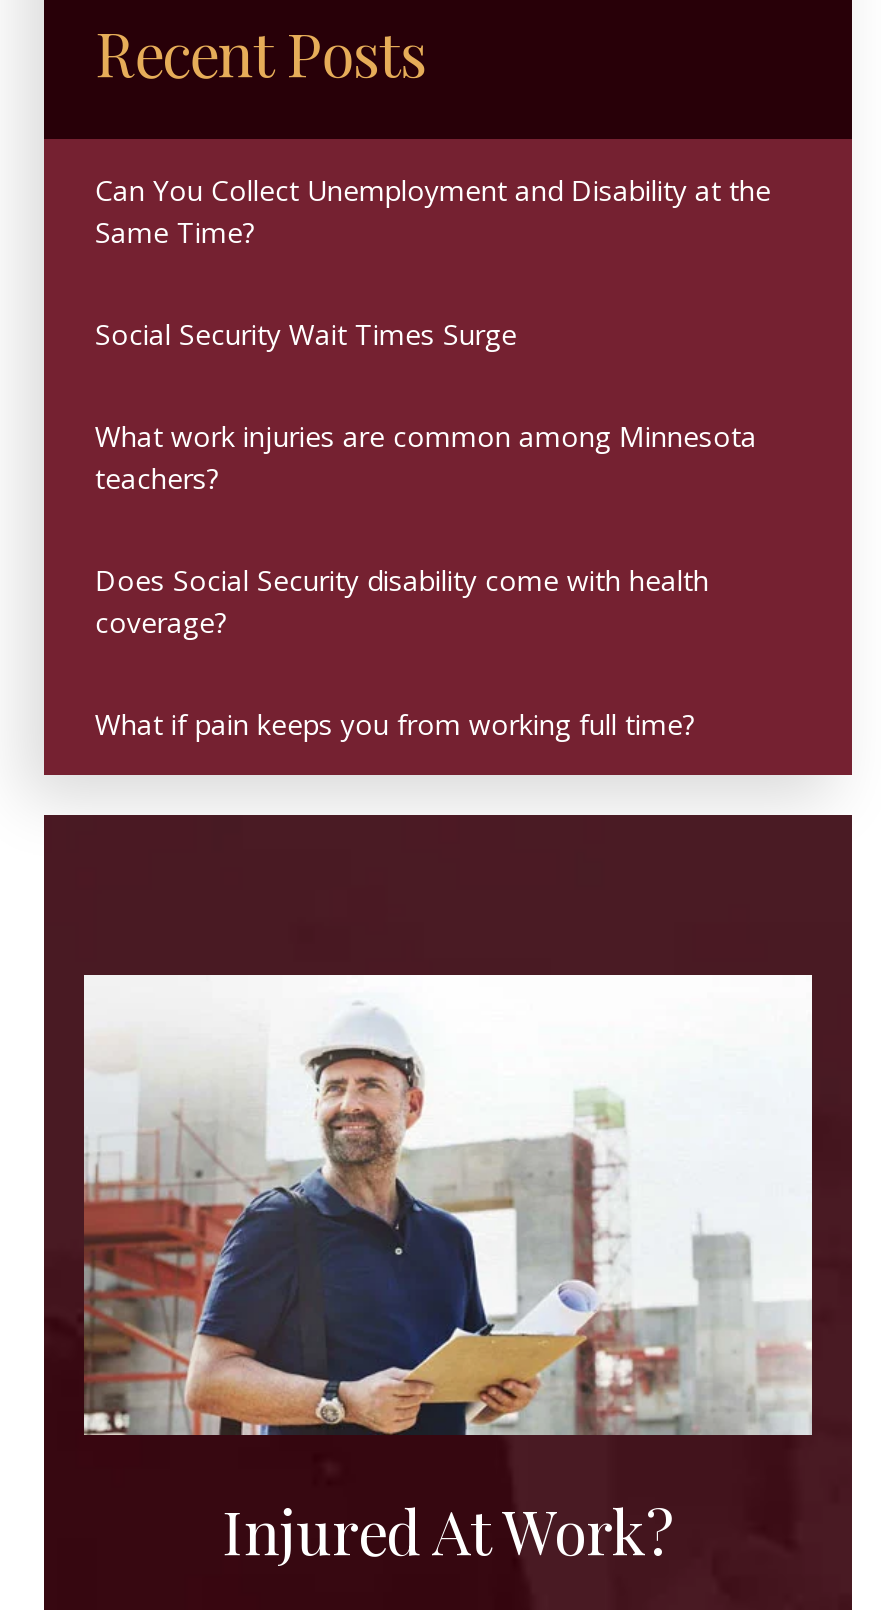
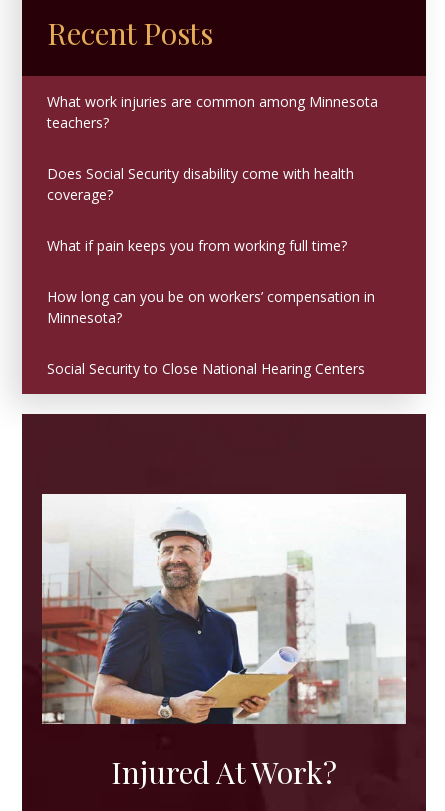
- Can You Collect Unemployment and Disability at the
- Same Time?
- Social Security Wait Times Surge

moved up: What work injuries are common among Minnesota | teachers? | Does Social Security disability come with health | coverage? | What if pain keeps you from working full time?

+ How long can you be on workers’ compensation in
+ Minnesota?
+ Social Security to Close National Hearing Centers
